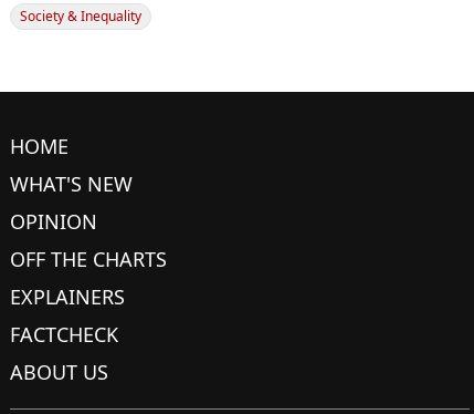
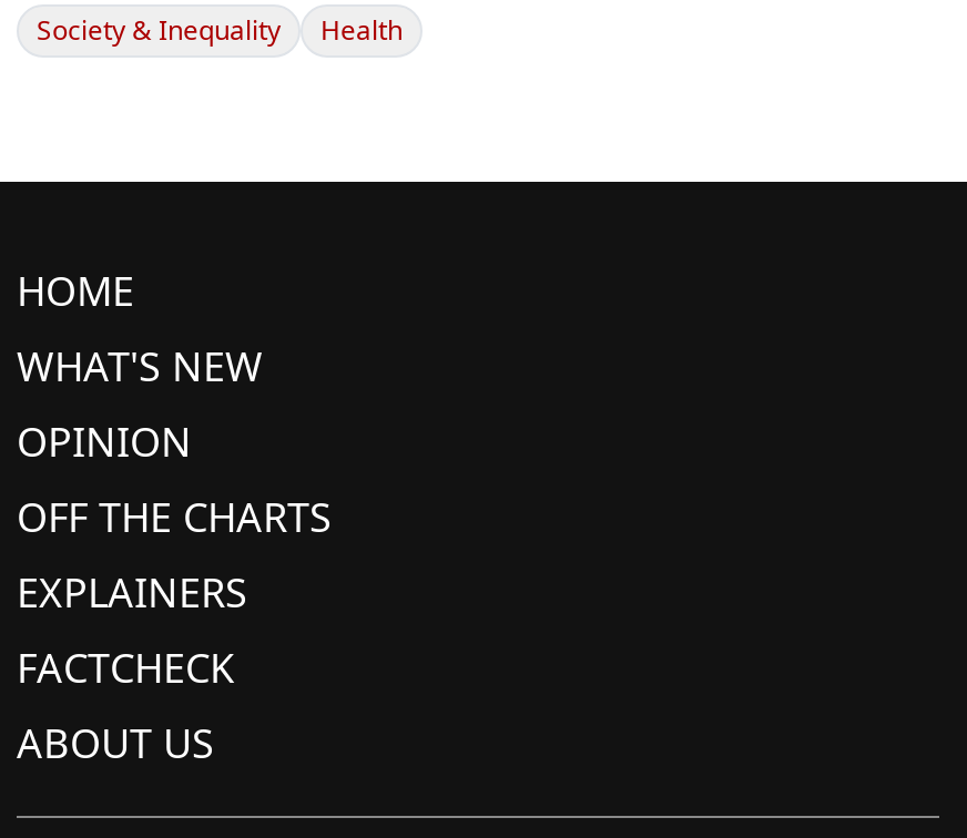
+ Health
